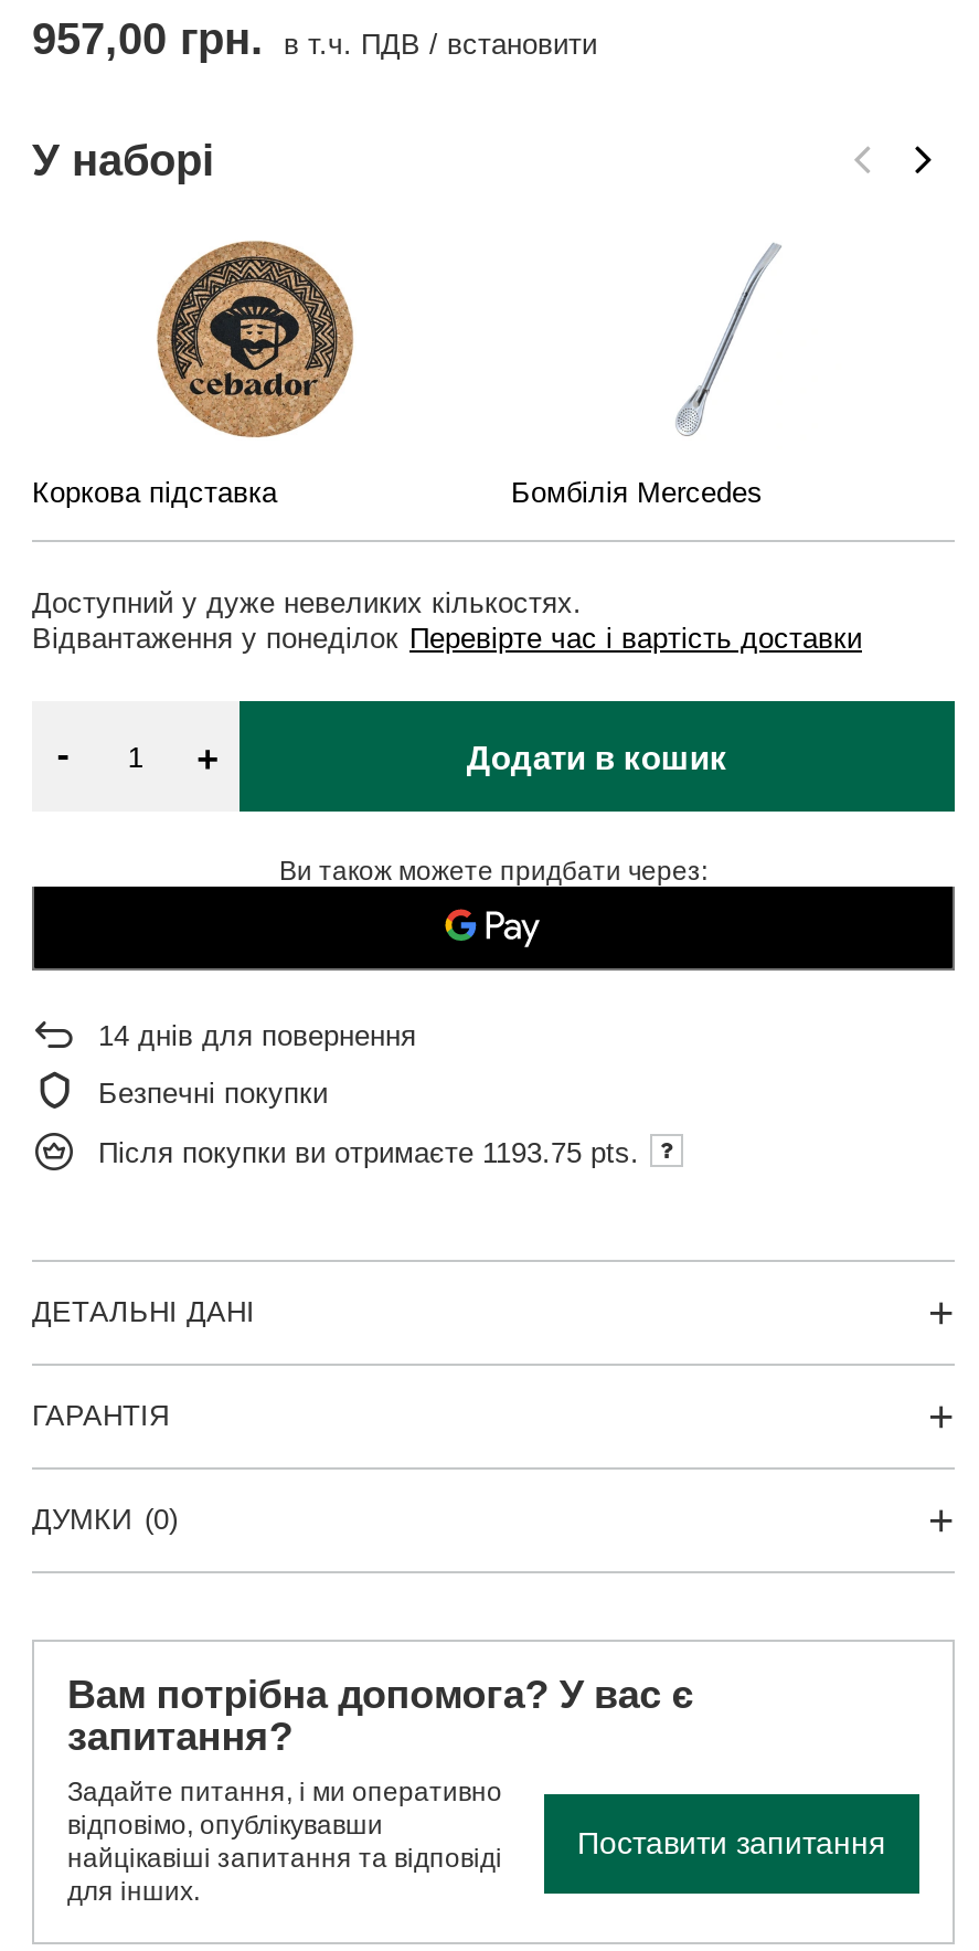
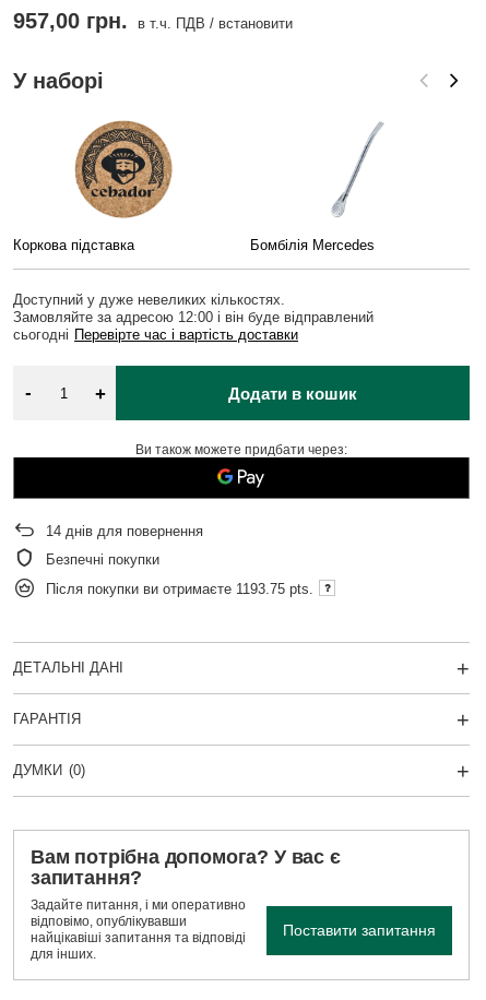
- Відвантаження у понеділок Перевірте час і вартість доставки
+ Замовляйте за адресою 12:00 і він буде відправлений
+ сьогодні Перевірте час і вартість доставки
